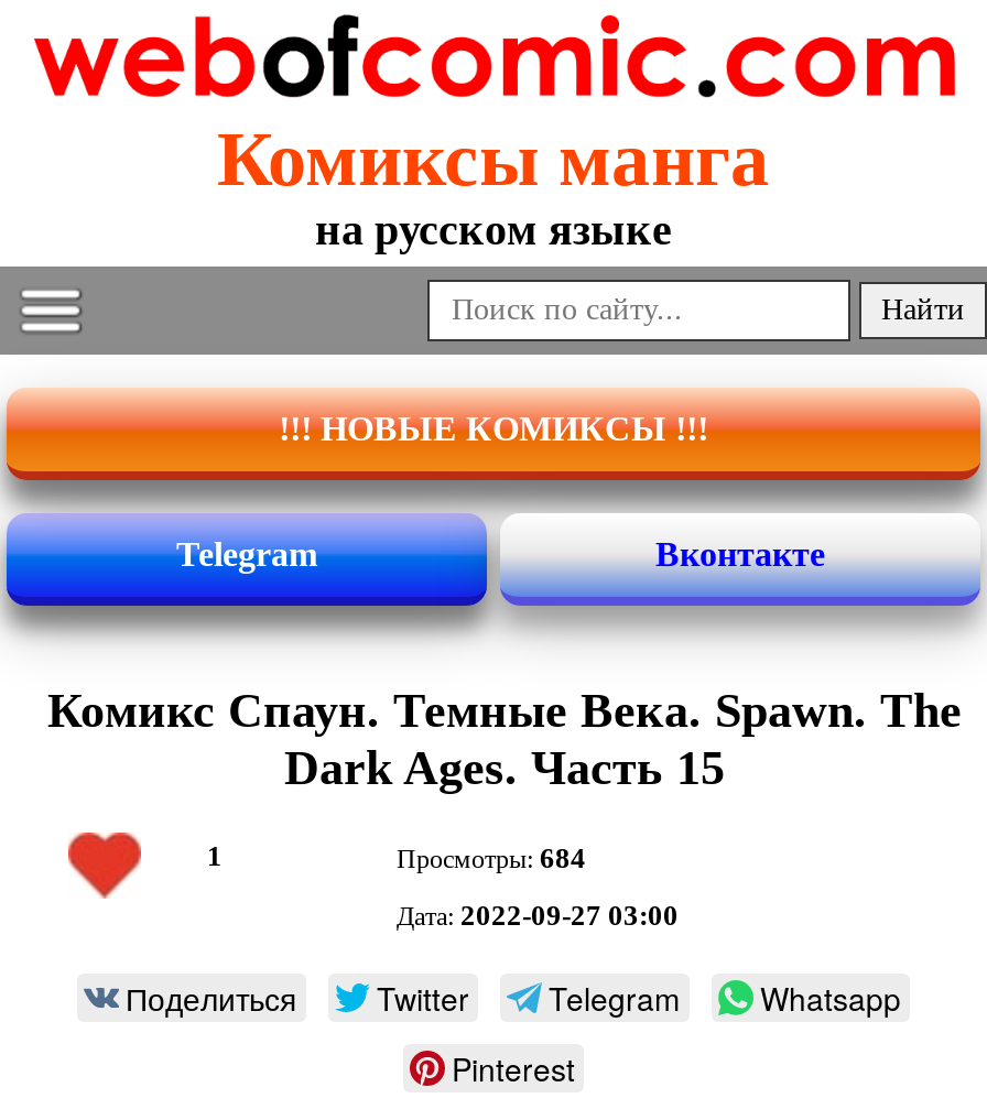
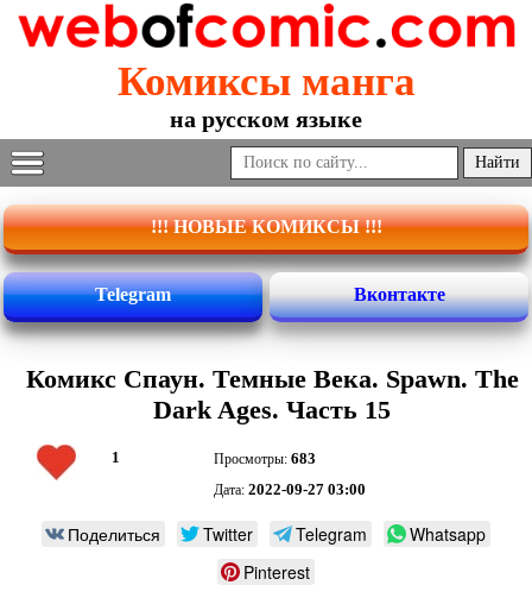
- Просмотры: 684
+ Просмотры: 683
